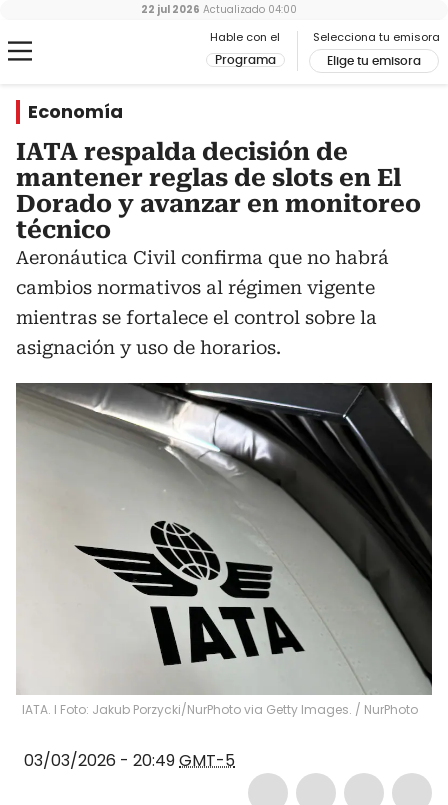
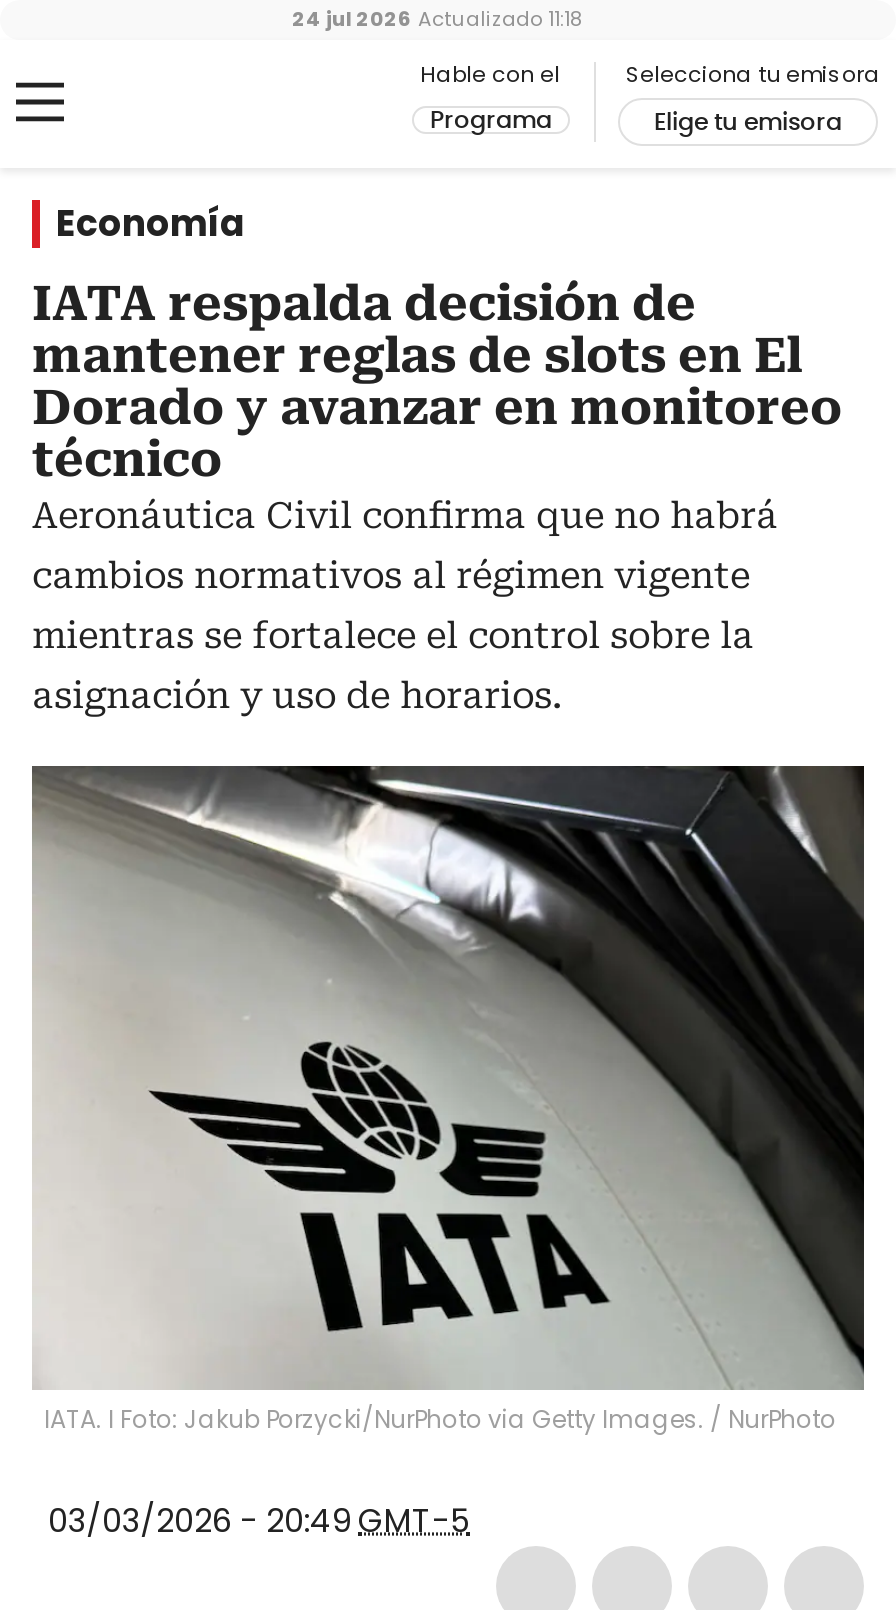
- 22 jul 2026 Actualizado 04:00
+ 24 jul 2026 Actualizado 11:18
